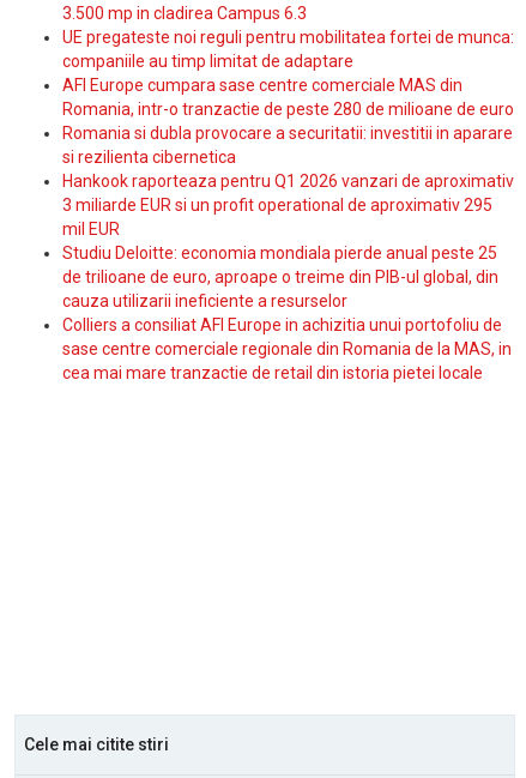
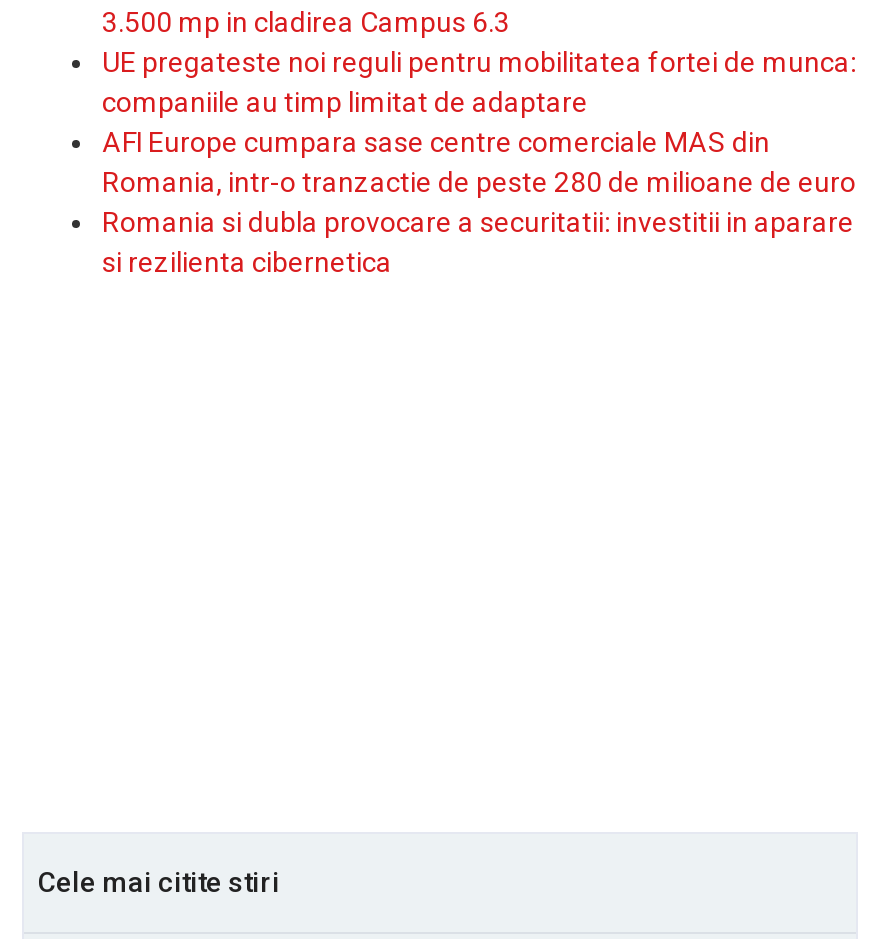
- Hankook raporteaza pentru Q1 2026 vanzari de aproximativ
- 3 miliarde EUR si un profit operational de aproximativ 295
- mil EUR
- Studiu Deloitte: economia mondiala pierde anual peste 25
- de trilioane de euro, aproape o treime din PIB-ul global, din
- cauza utilizarii ineficiente a resurselor
- Colliers a consiliat AFI Europe in achizitia unui portofoliu de
- sase centre comerciale regionale din Romania de la MAS, in
- cea mai mare tranzactie de retail din istoria pietei locale
